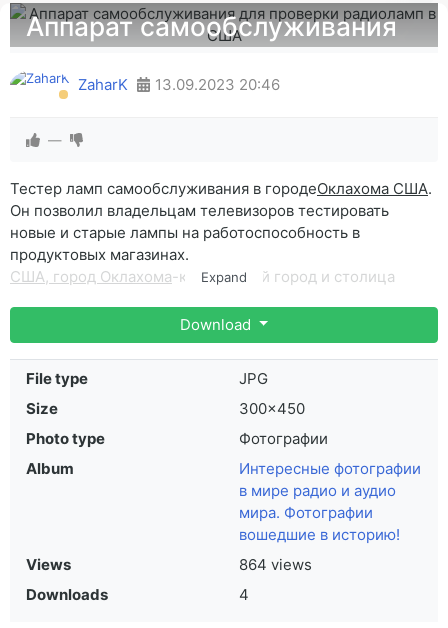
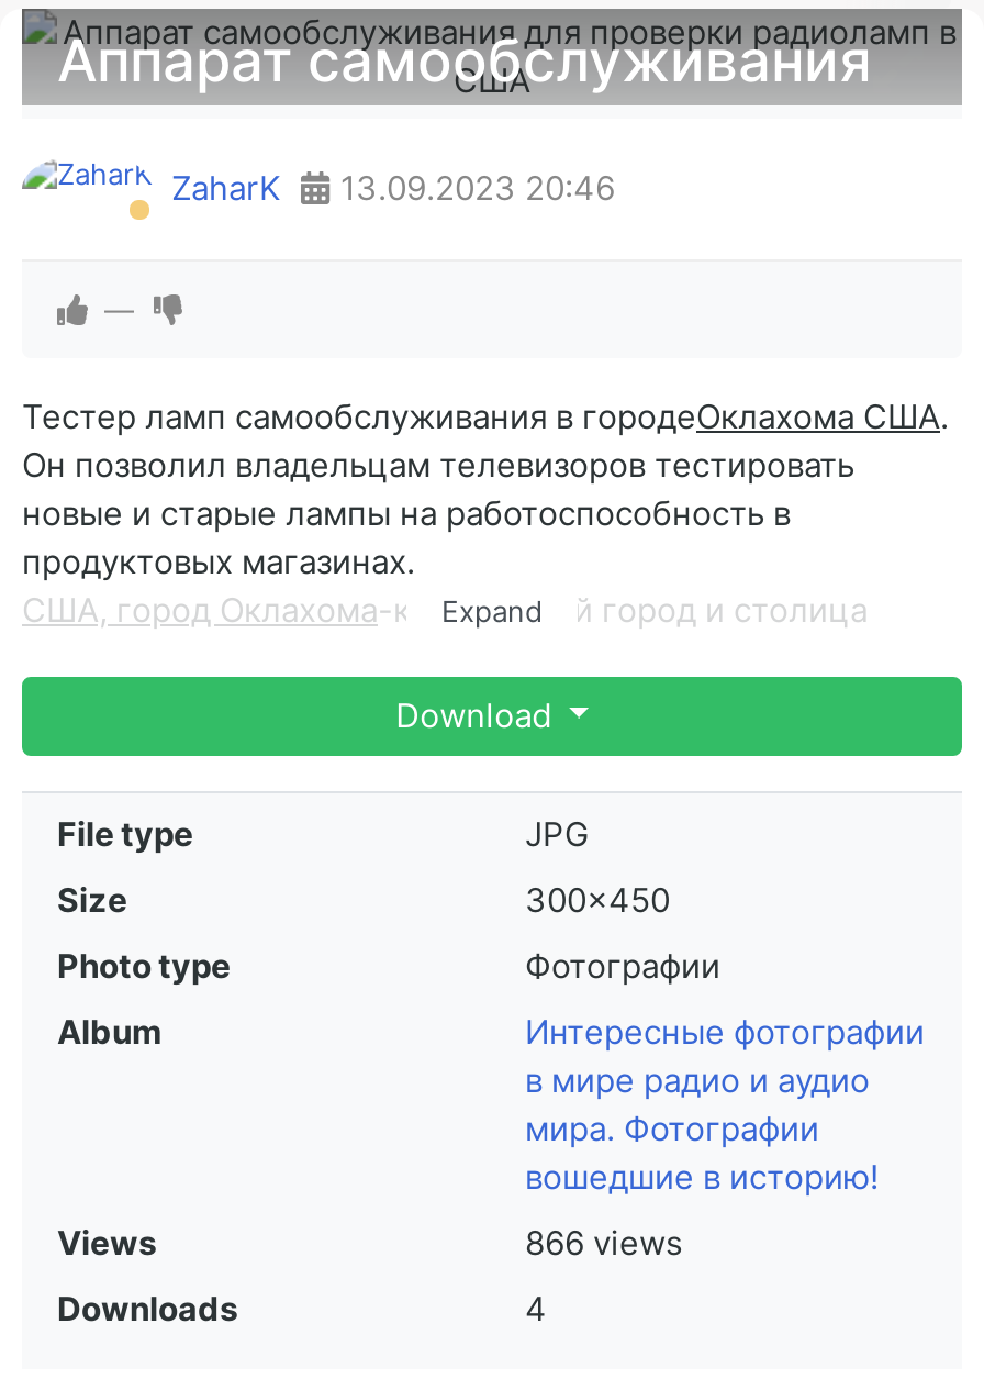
- 864 views
+ 866 views
